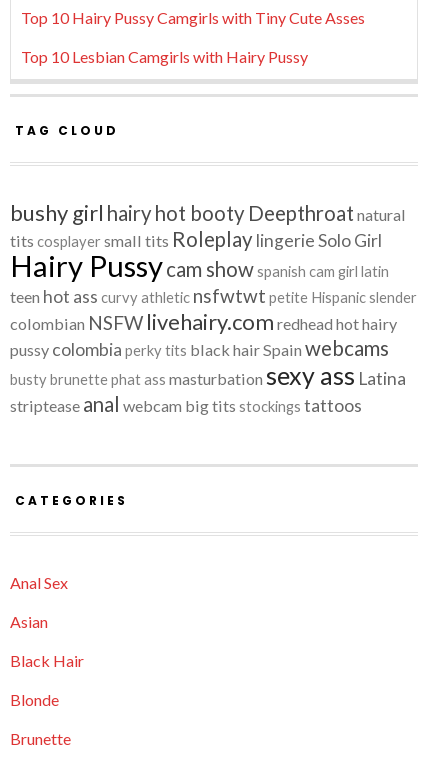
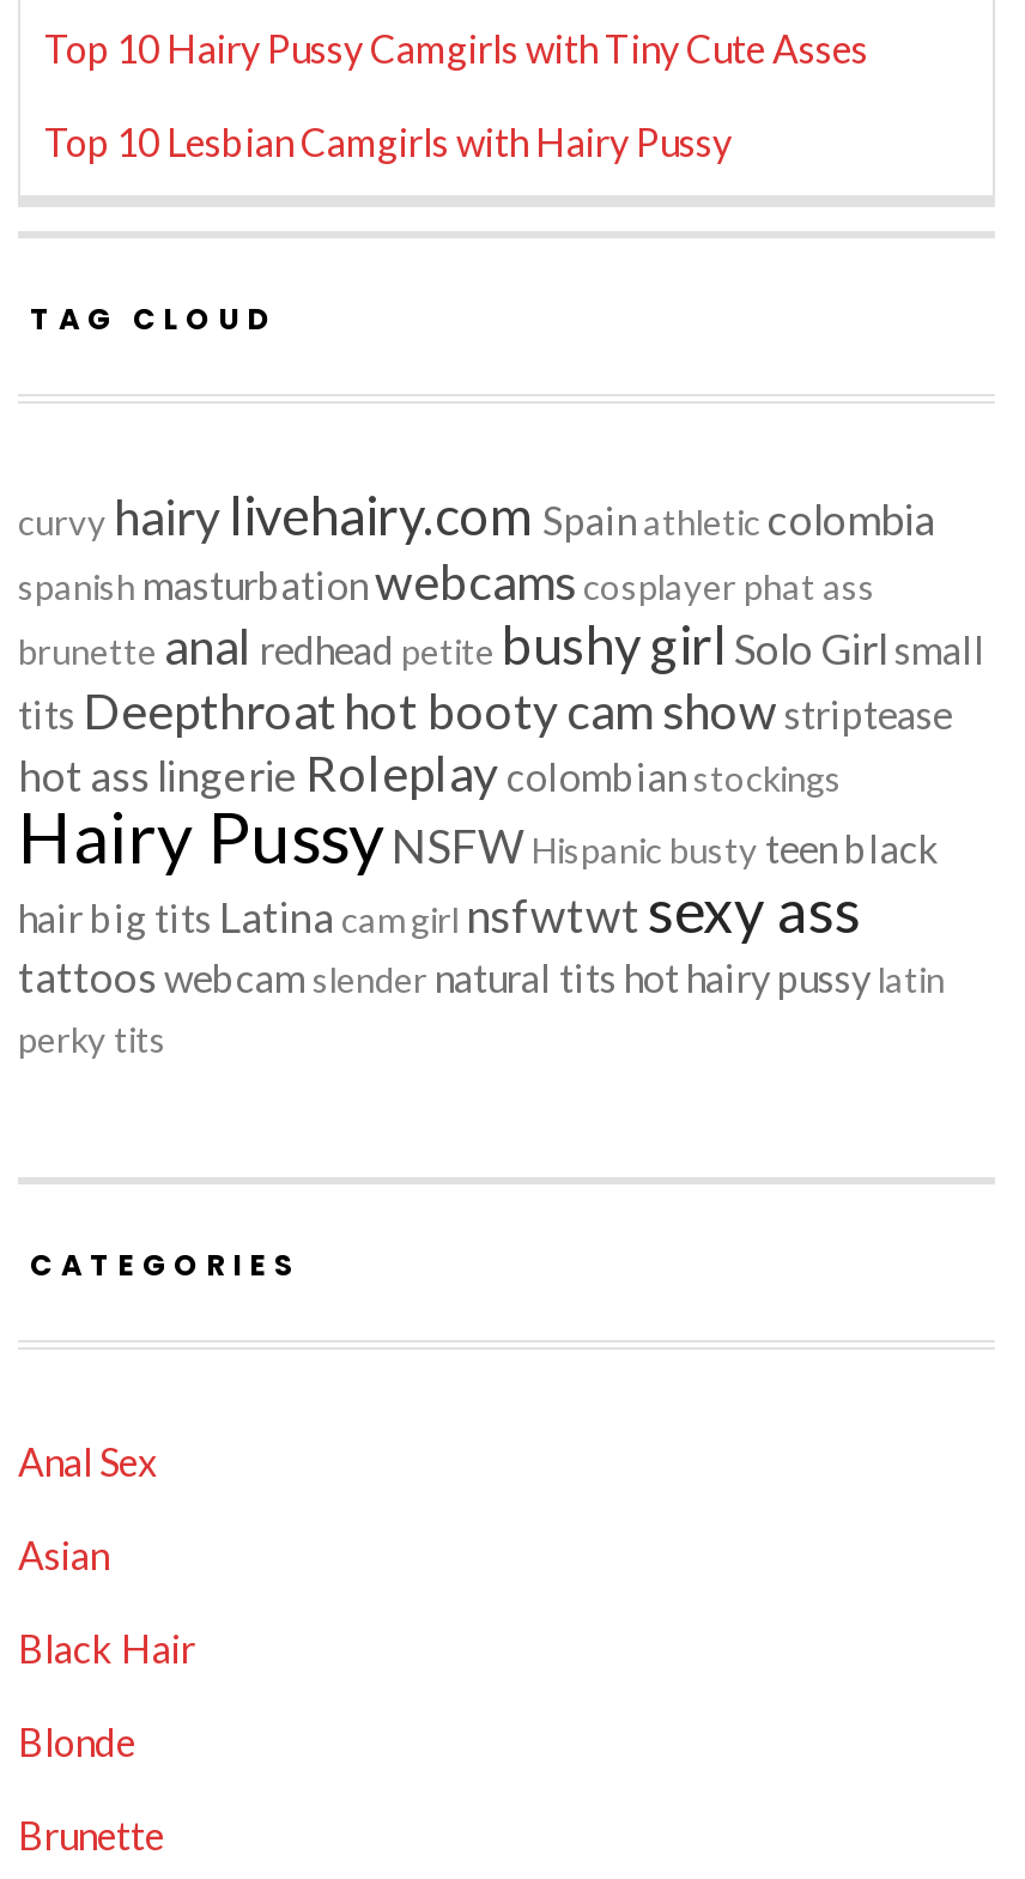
- bushy girl hairy hot booty Deepthroat natural
- tits cosplayer small tits Roleplay lingerie Solo Girl
- Hairy Pussy cam show spanish cam girl latin
- teen hot ass curvy athletic nsfwtwt petite Hispanic slender
- colombian NSFW livehairy.com redhead hot hairy
- pussy colombia perky tits black hair Spain webcams
- busty brunette phat ass masturbation sexy ass Latina
- striptease anal webcam big tits stockings tattoos
+ curvy hairy livehairy.com Spain athletic colombia
+ spanish masturbation webcams cosplayer phat ass
+ brunette anal redhead petite bushy girl Solo Girl small
+ tits Deepthroat hot booty cam show striptease
+ hot ass lingerie Roleplay colombian stockings
+ Hairy Pussy NSFW Hispanic busty teen black
+ hair big tits Latina cam girl nsfwtwt sexy ass
+ tattoos webcam slender natural tits hot hairy pussy latin
+ perky tits
